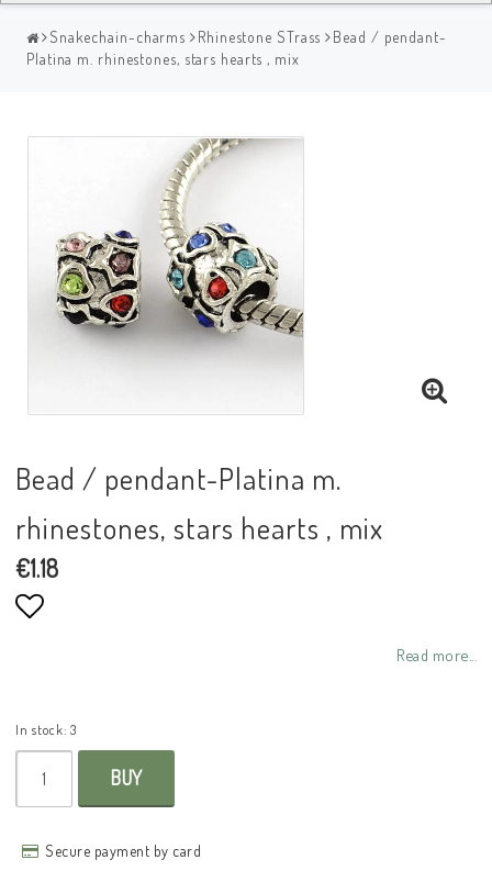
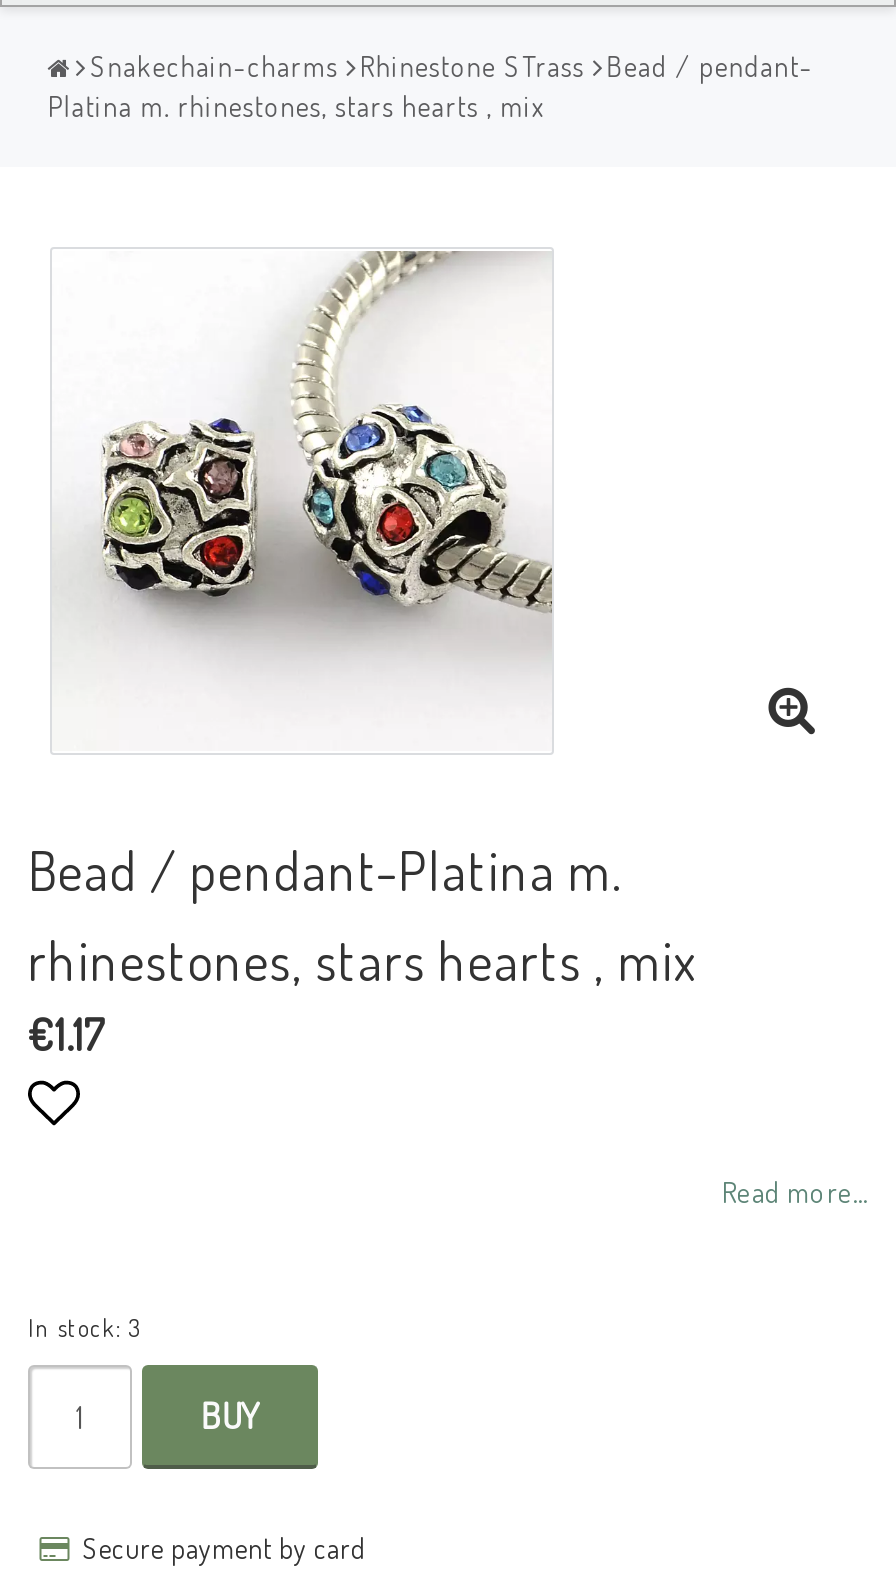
- €1.18
+ €1.17
